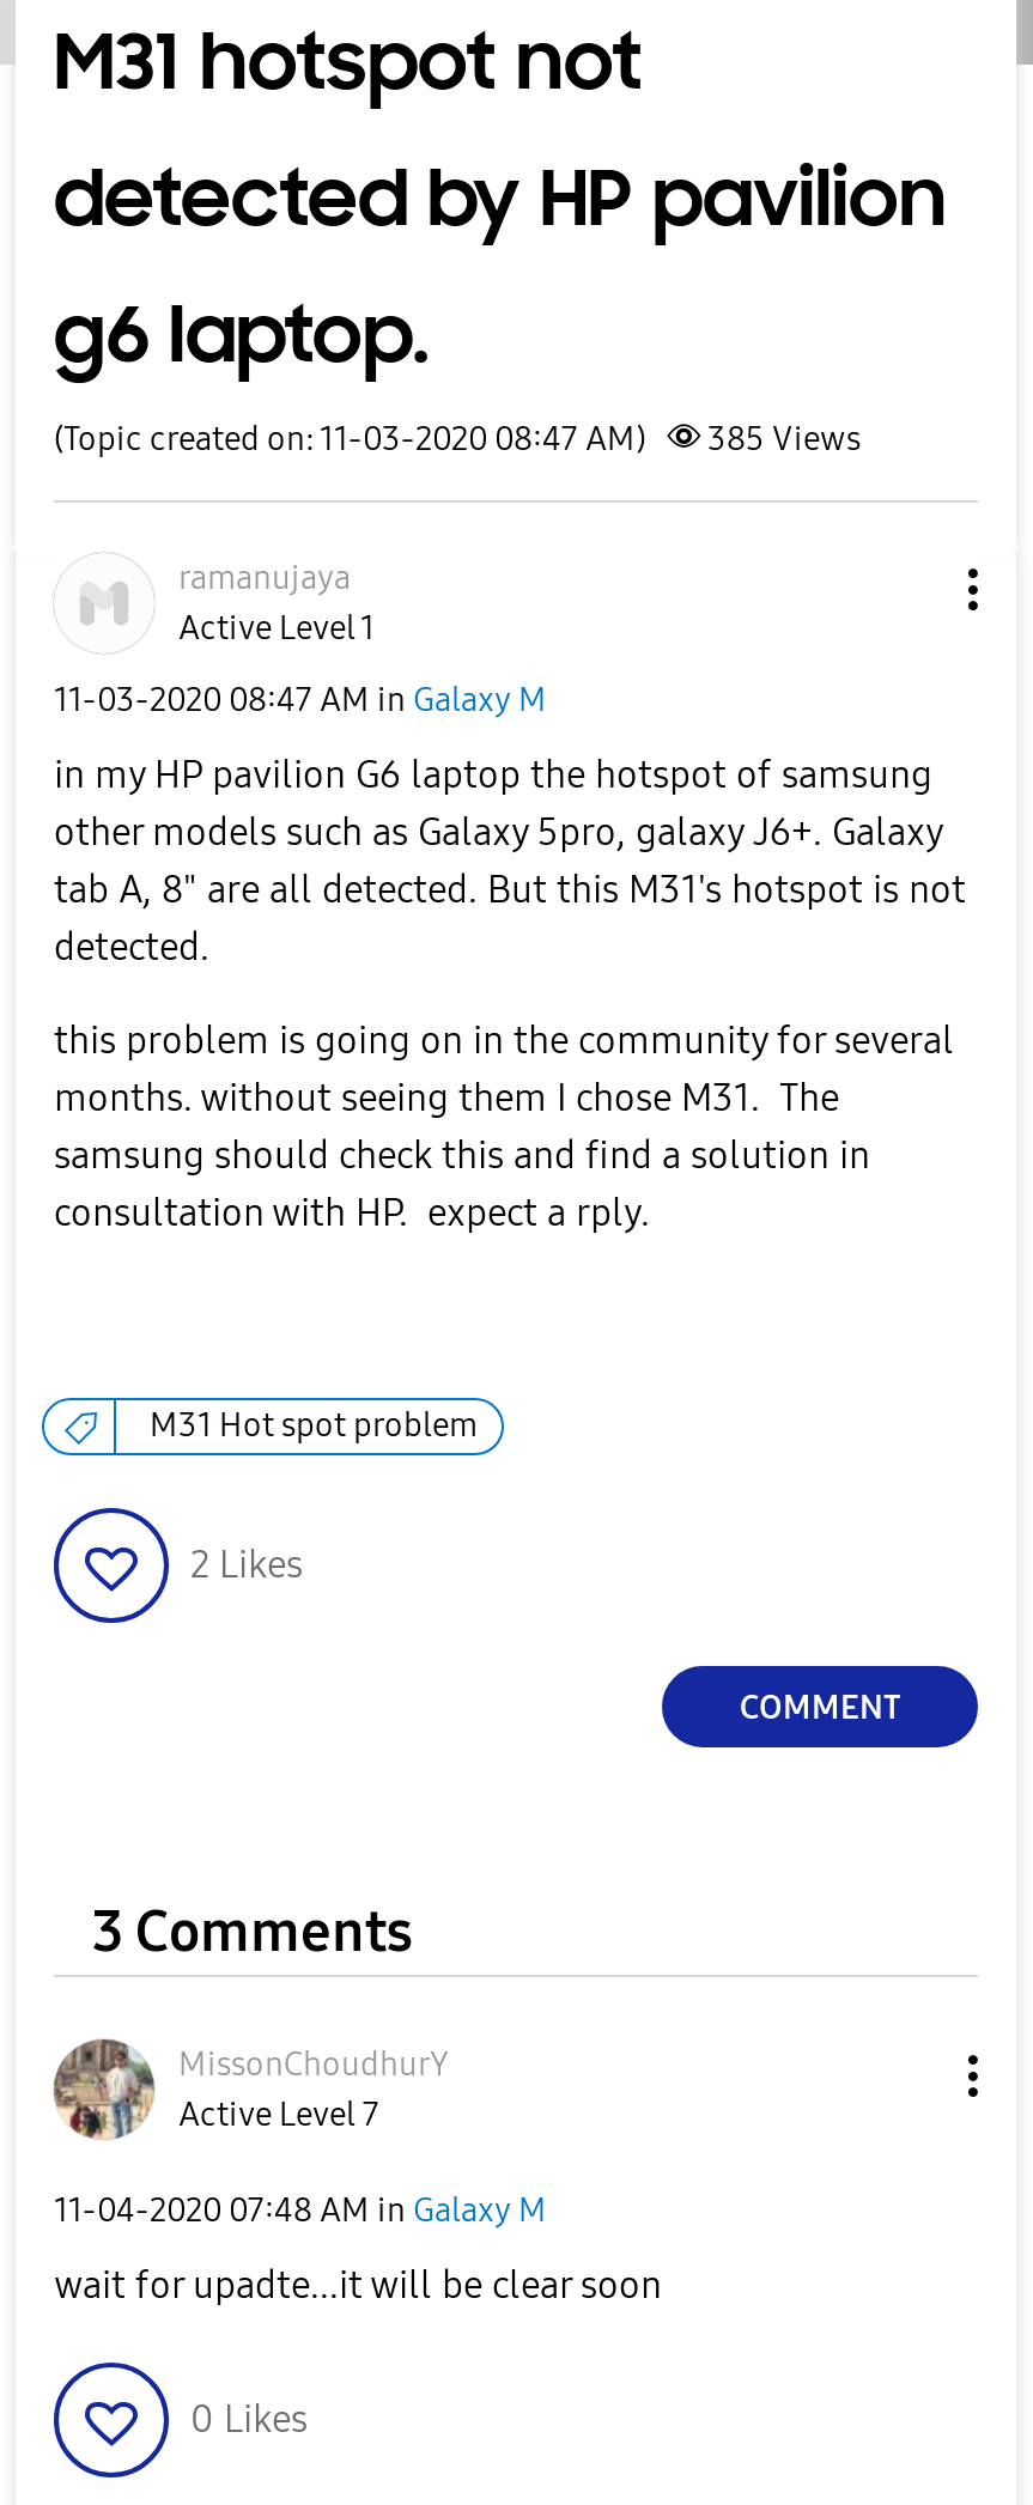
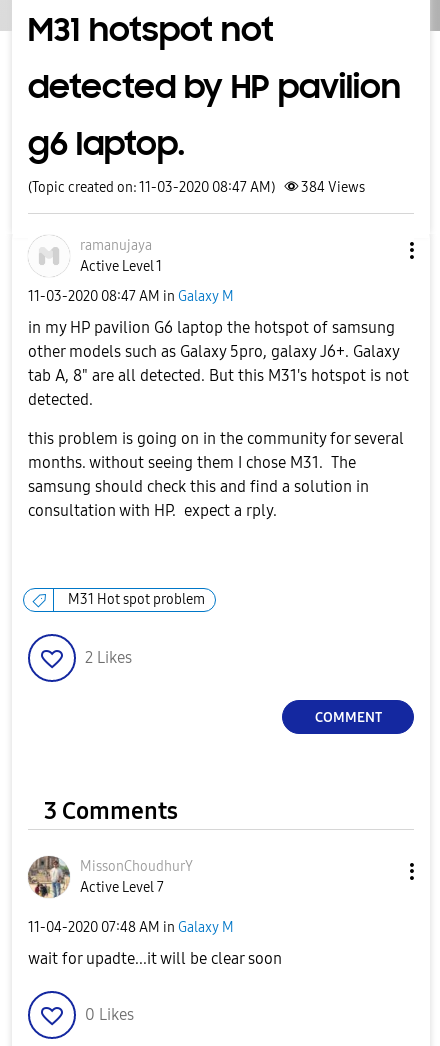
- (Topic created on: 11-03-2020 08:47 AM) 385 Views
+ (Topic created on: 11-03-2020 08:47 AM) 384 Views
